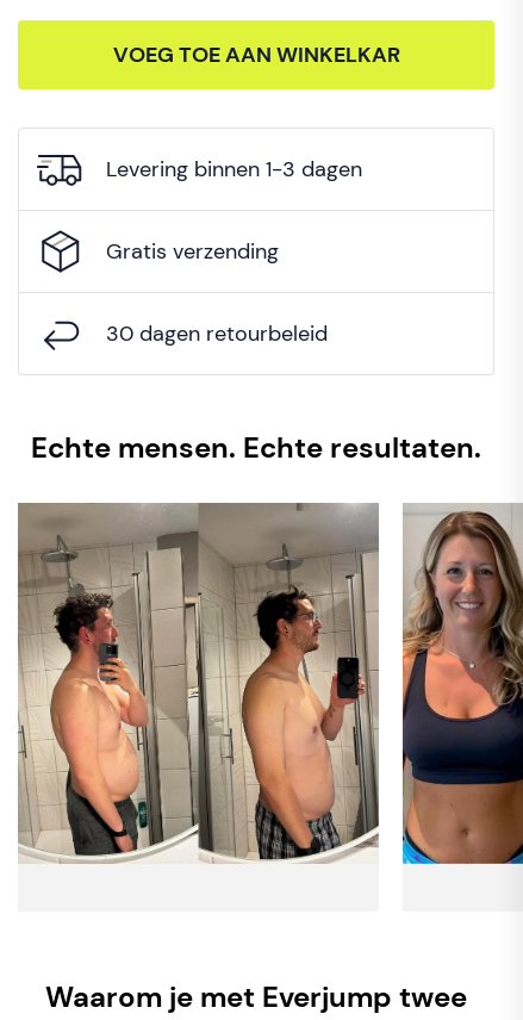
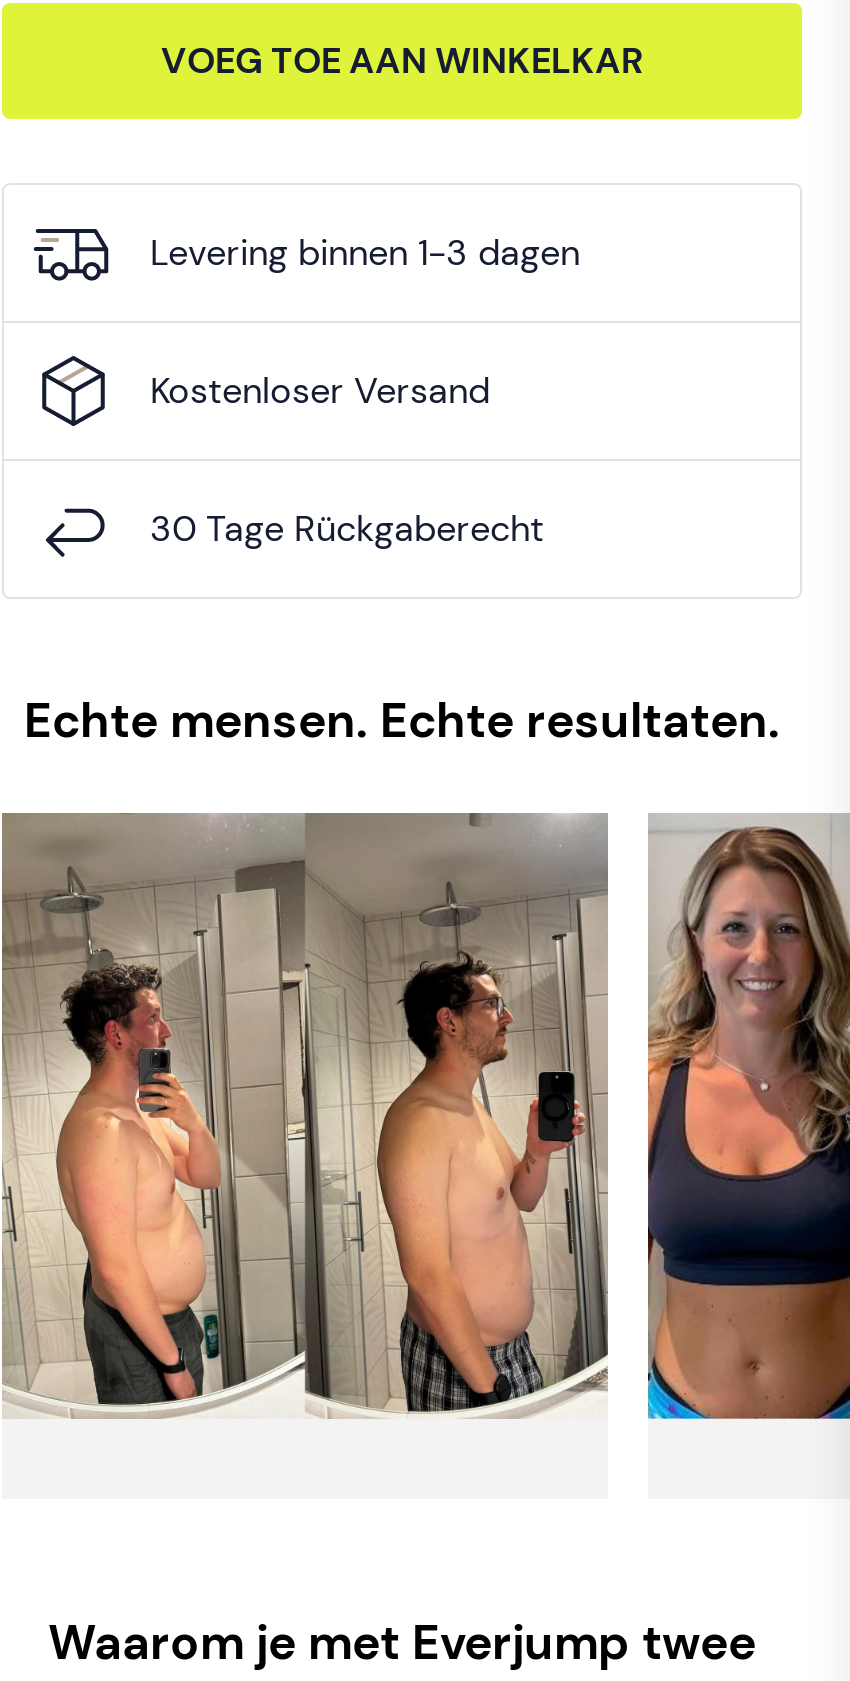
- Gratis verzending
+ Kostenloser Versand

- 30 dagen retourbeleid
+ 30 Tage Rückgaberecht
